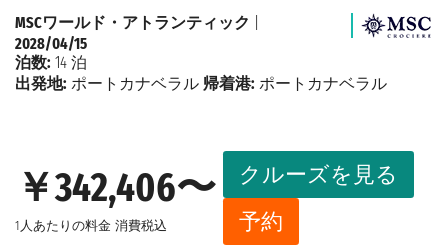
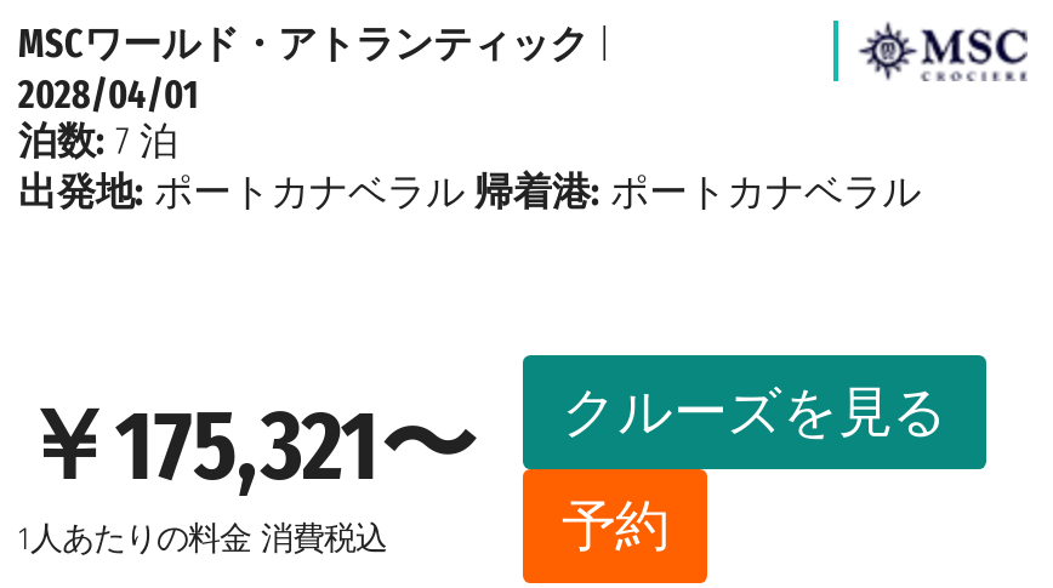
- 2028/04/15
+ 2028/04/01

- 泊数: 14 泊
+ 泊数: 7 泊

- ￥342,406〜 クルーズを見る
+ ￥175,321〜 クルーズを見る
